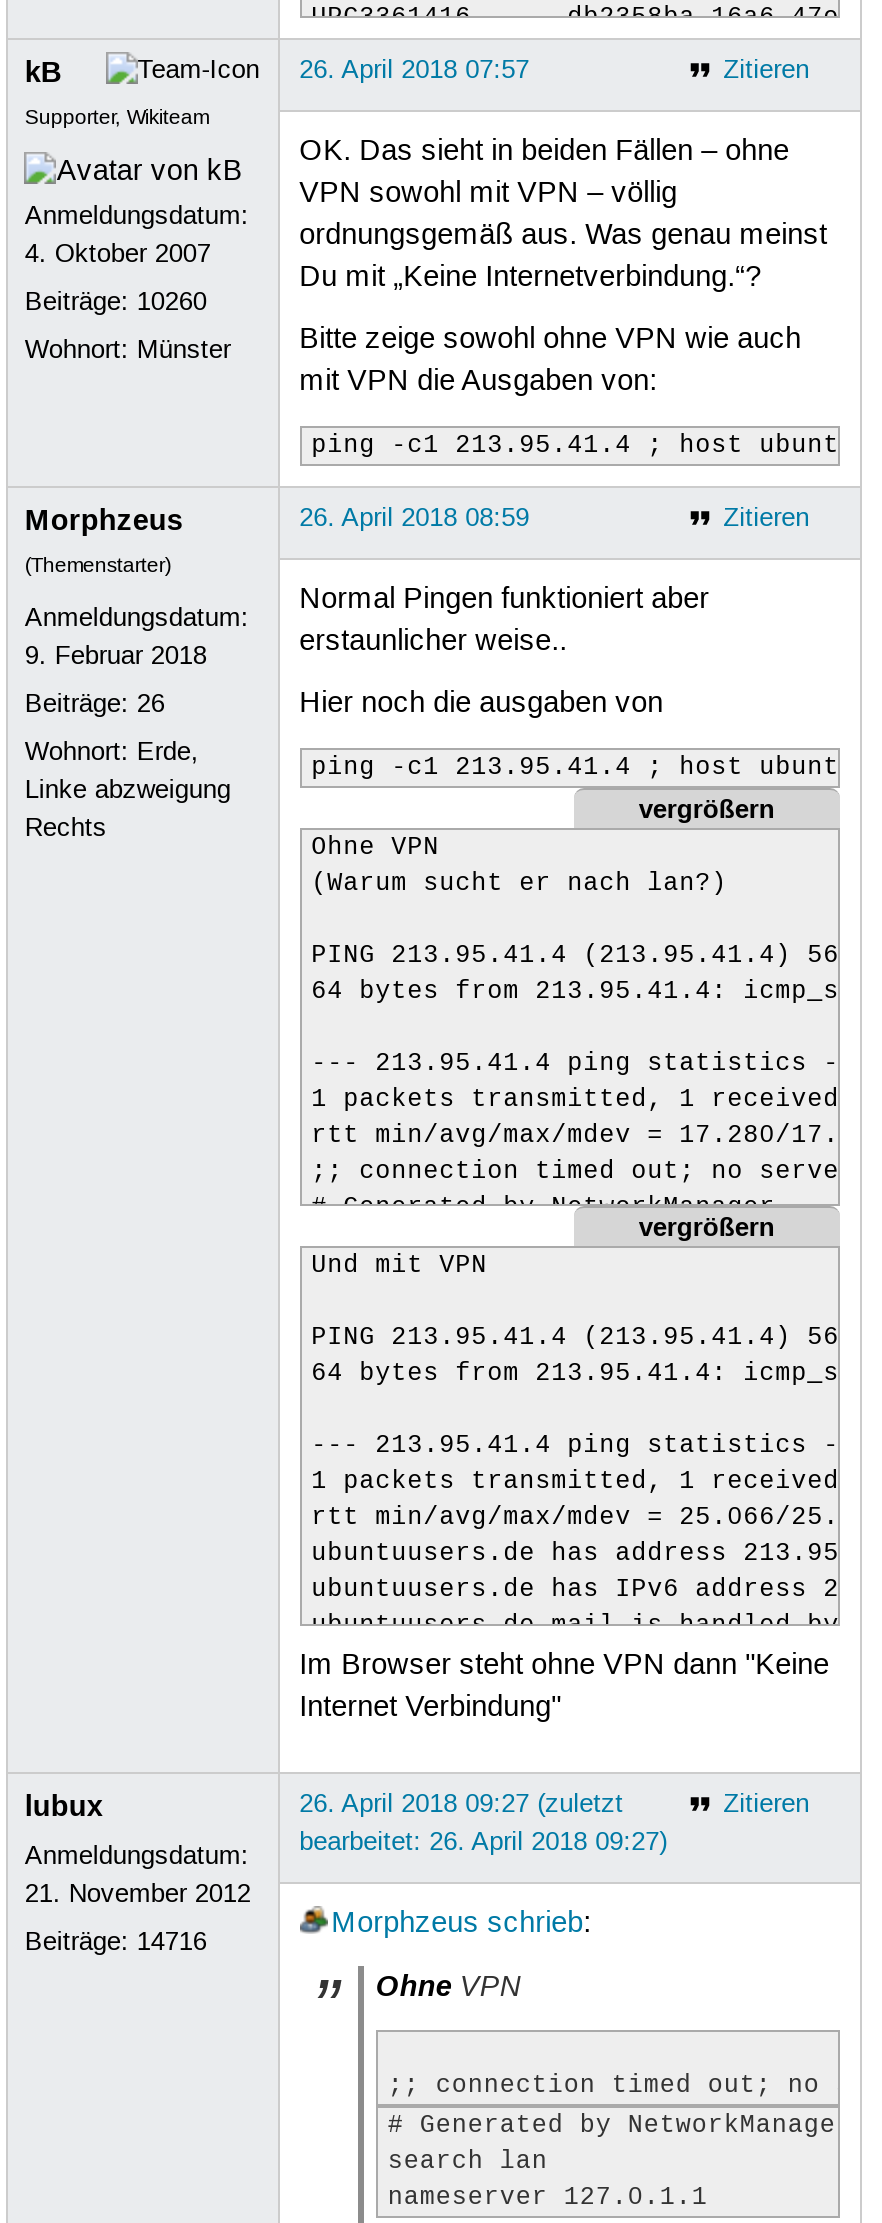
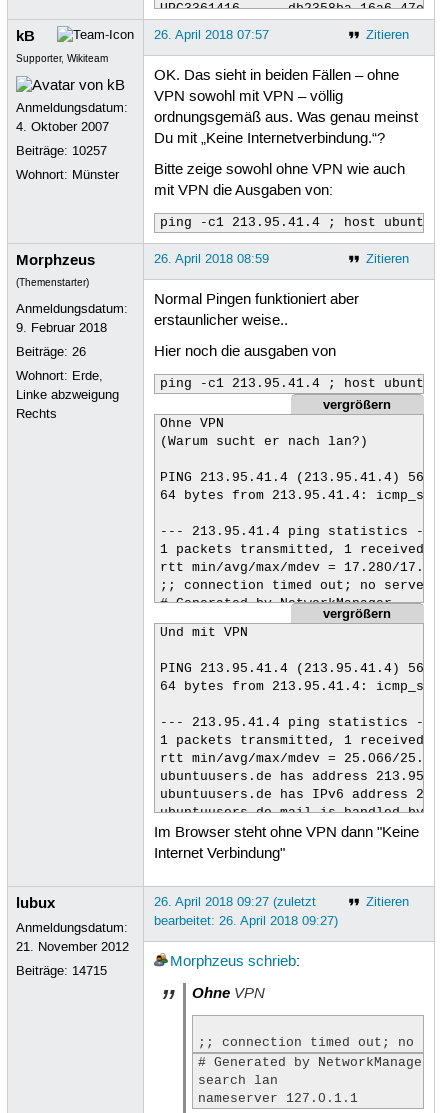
- Beiträge: 10260
+ Beiträge: 10257

- Beiträge: 14716
+ Beiträge: 14715
